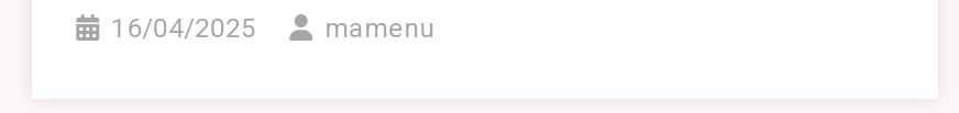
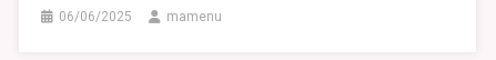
- 16/04/2025
+ 06/06/2025
